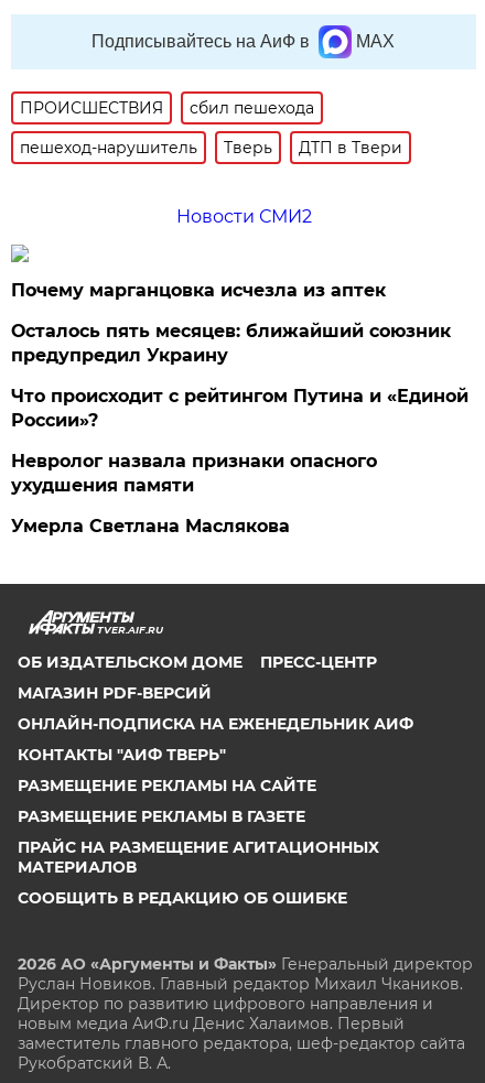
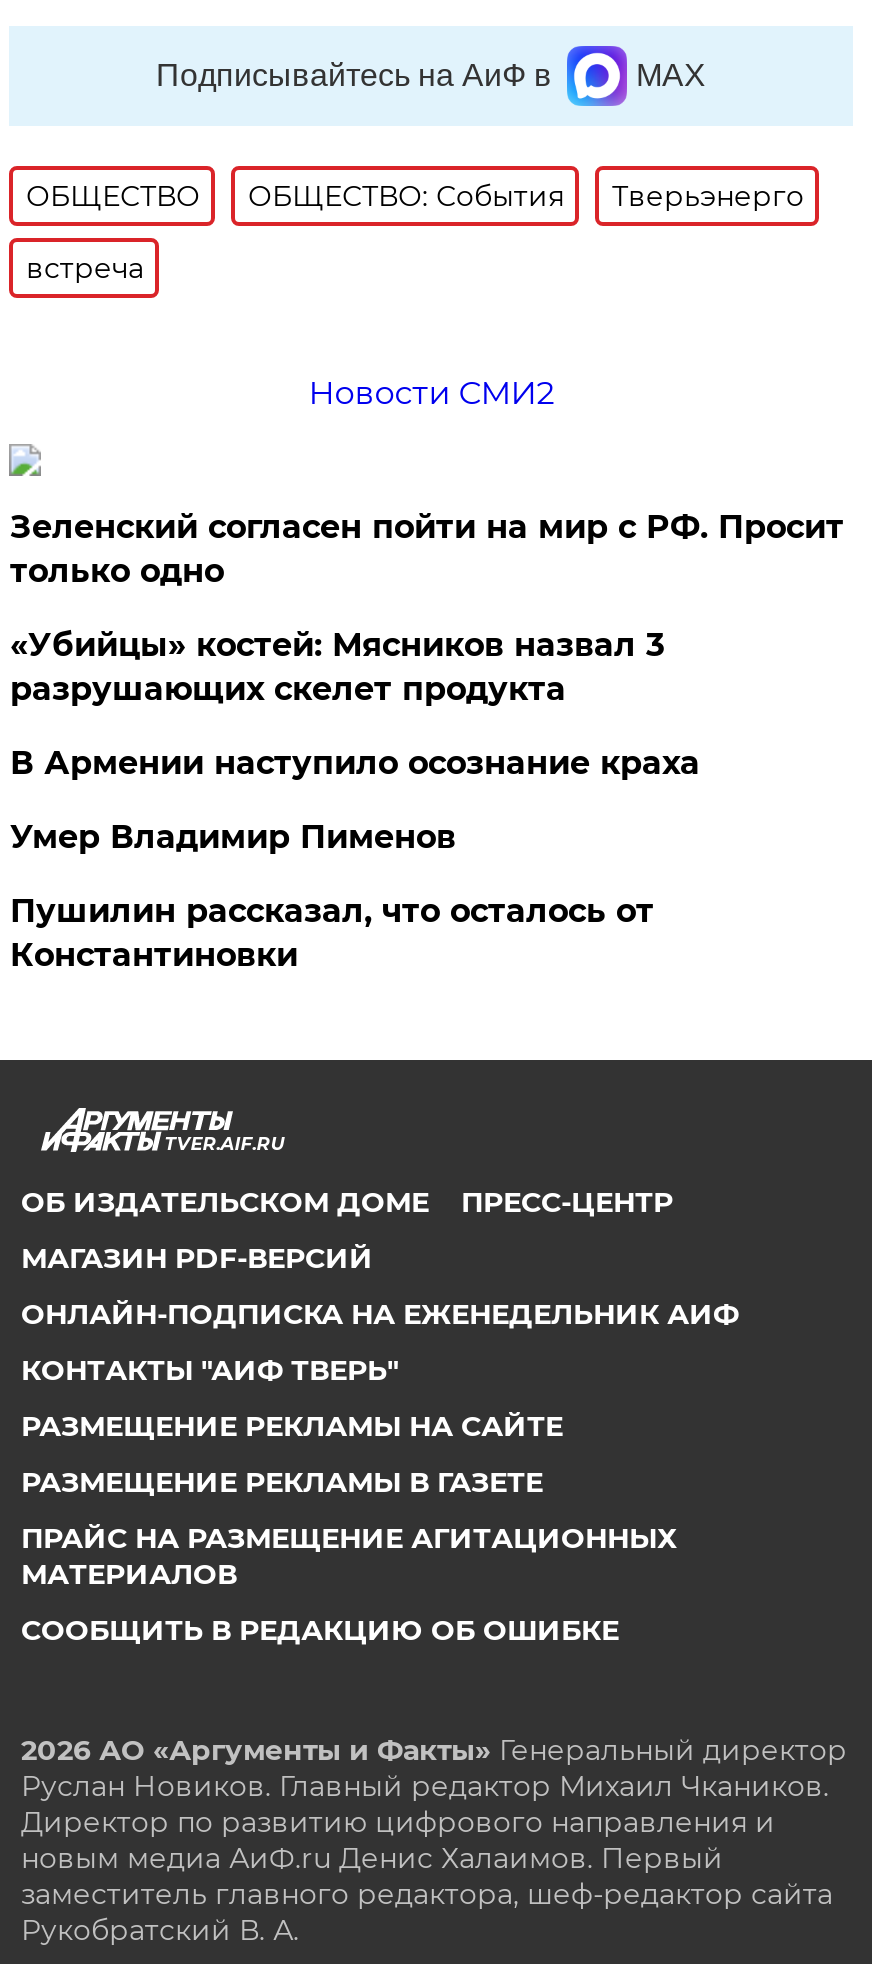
- ПРОИСШЕСТВИЯ
- сбил пешехода
+ ОБЩЕСТВО
+ ОБЩЕСТВО: События
+ Тверьэнерго

- пешеход-нарушитель
- Тверь
- ДТП в Твери
+ встреча

- Почему марганцовка исчезла из аптек
+ Зеленский согласен пойти на мир с РФ. Просит
+ только одно

- Осталось пять месяцев: ближайший союзник
- предупредил Украину
+ «Убийцы» костей: Мясников назвал 3
+ разрушающих скелет продукта

- Что происходит с рейтингом Путина и «Единой
- России»?
+ В Армении наступило осознание краха

- Невролог назвала признаки опасного
- ухудшения памяти
+ Умер Владимир Пименов

- Умерла Светлана Маслякова
+ Пушилин рассказал, что осталось от
+ Константиновки
